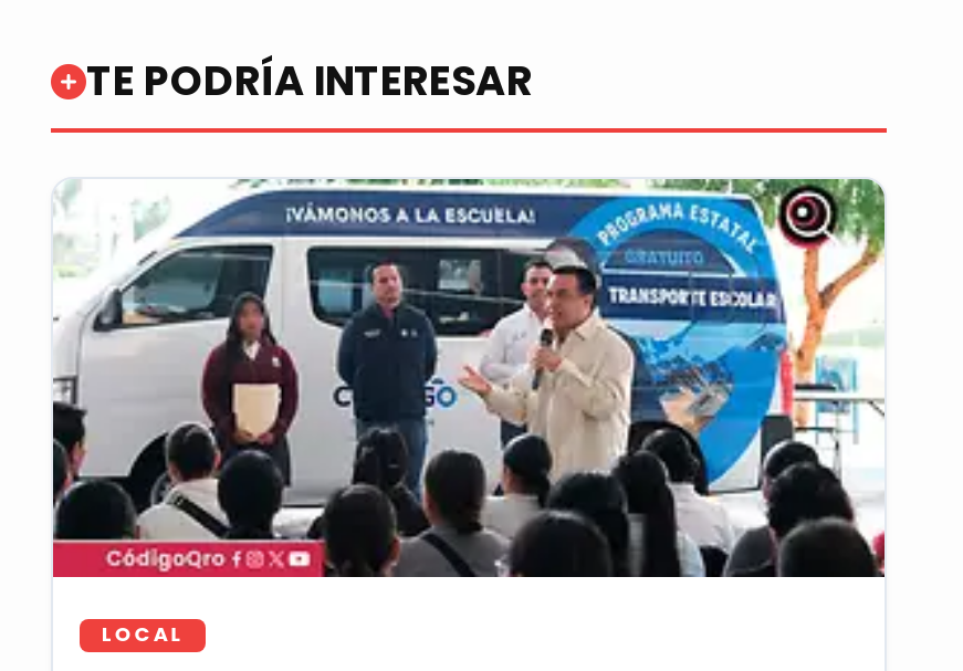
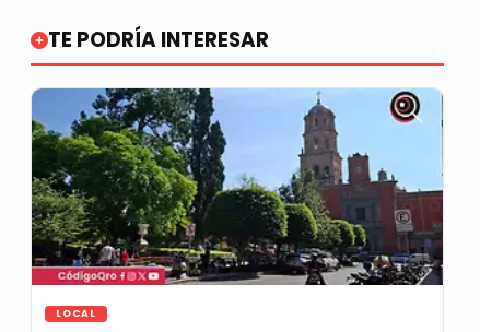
- [image]
+ [image]
